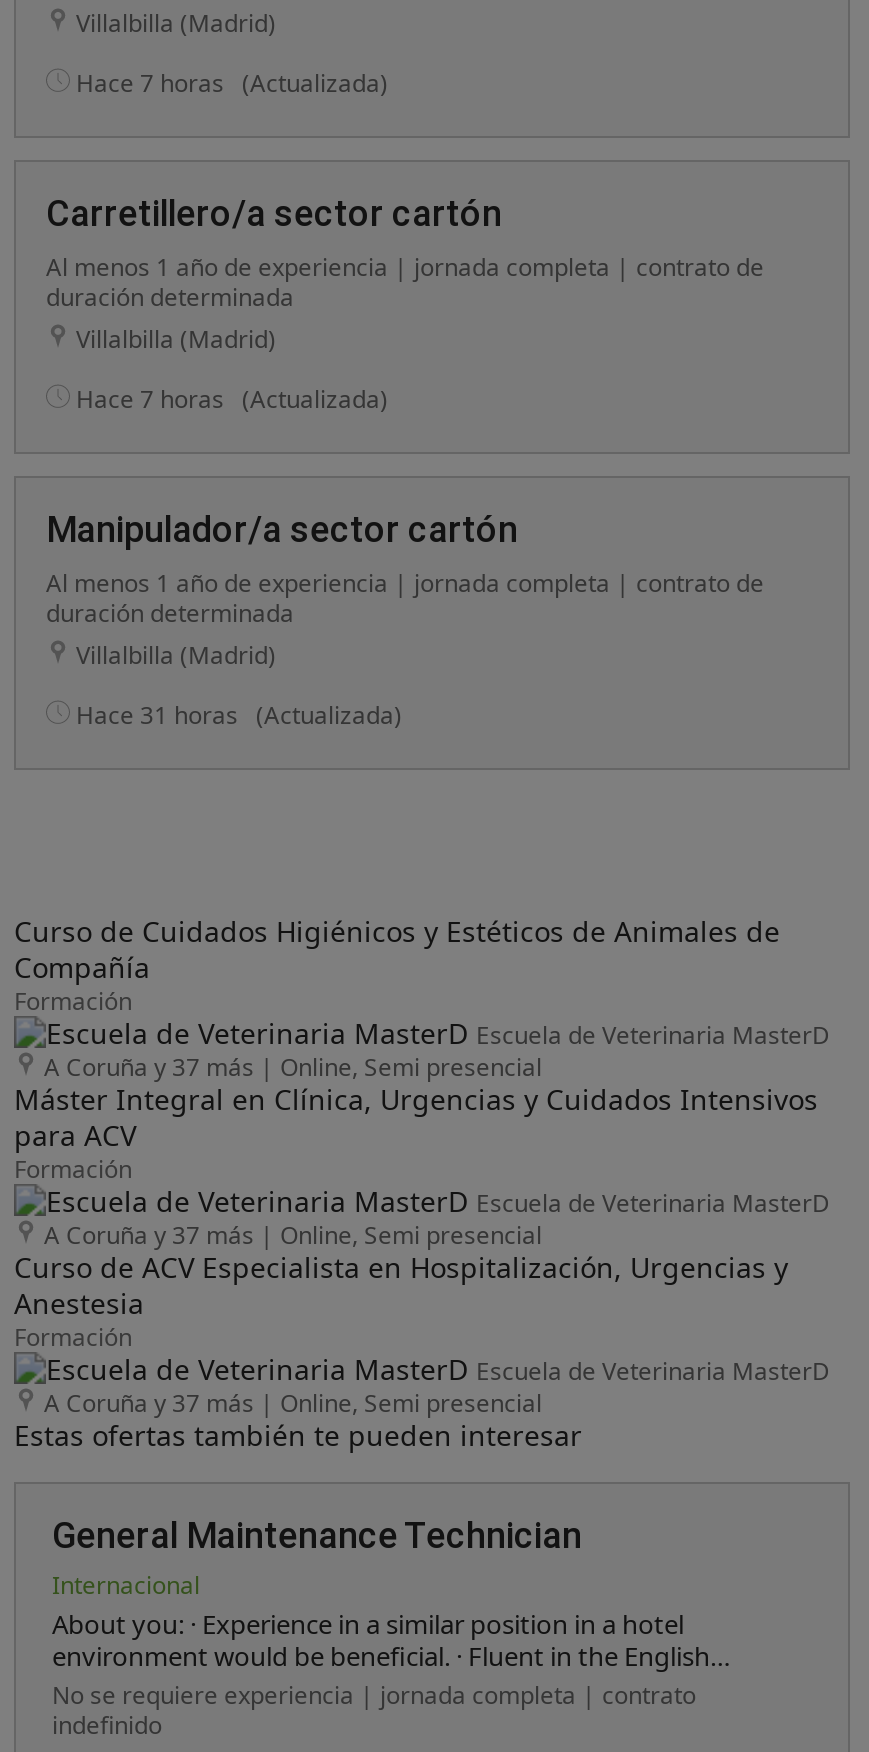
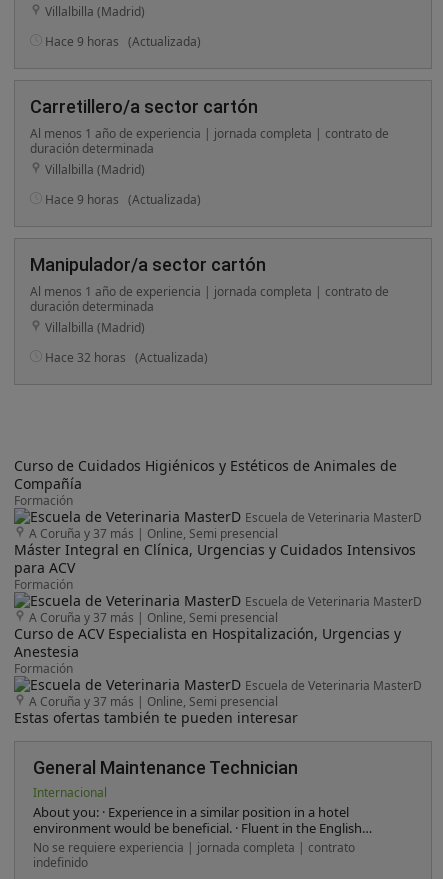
- Hace 7 horas (Actualizada)
+ Hace 9 horas (Actualizada)

- Hace 7 horas (Actualizada)
+ Hace 9 horas (Actualizada)

- Hace 31 horas (Actualizada)
+ Hace 32 horas (Actualizada)
